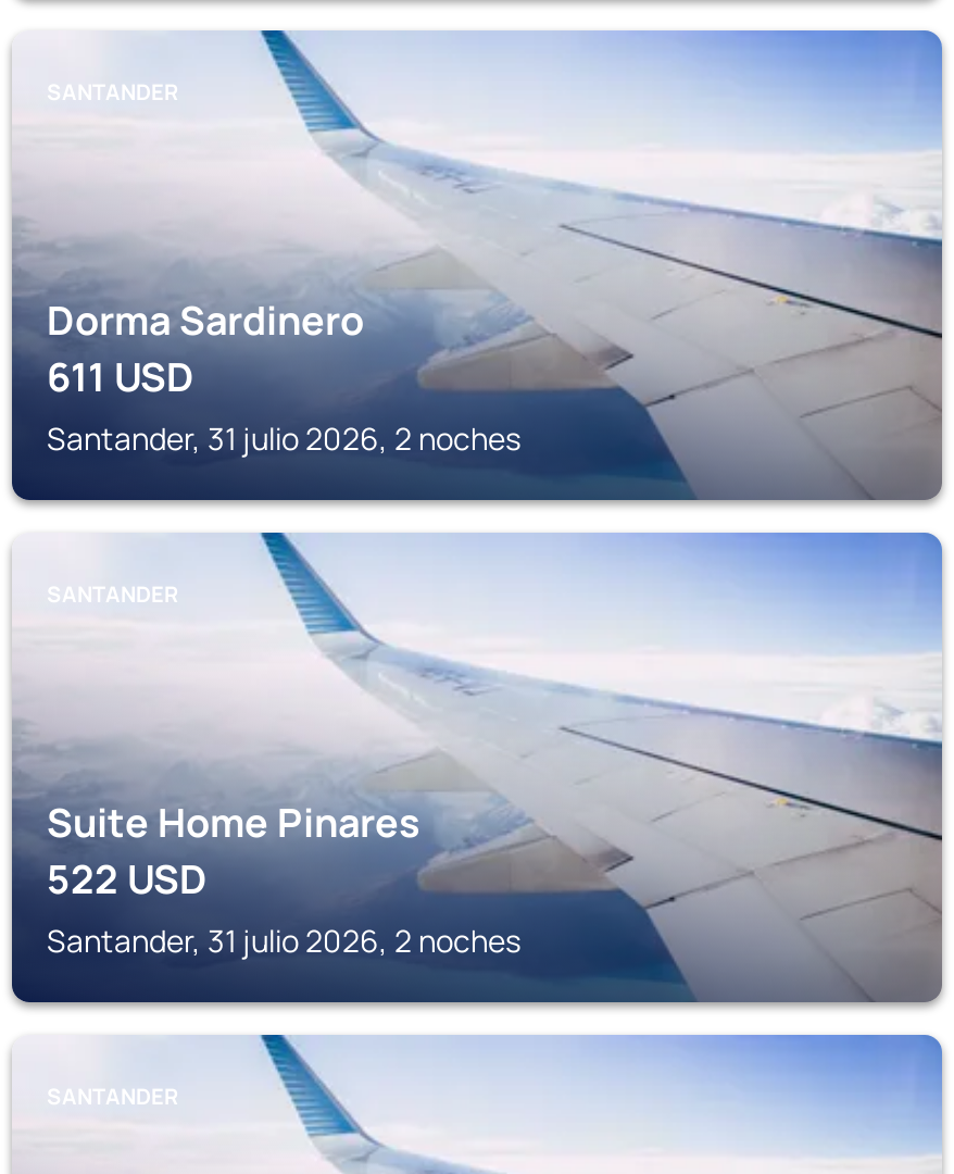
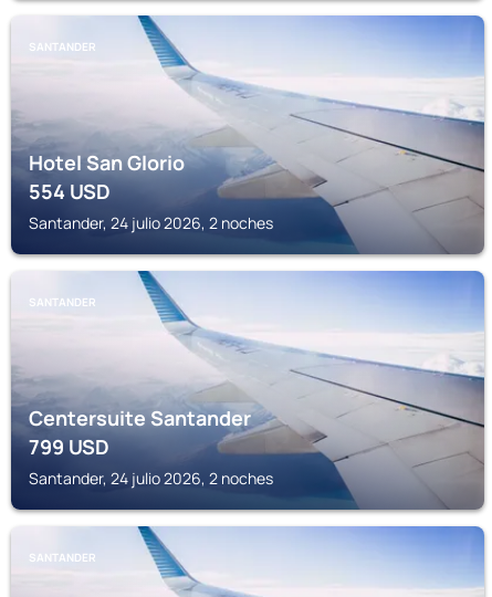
- Dorma Sardinero
- 611 USD
- Santander, 31 julio 2026, 2 noches
+ Hotel San Glorio
+ 554 USD
+ Santander, 24 julio 2026, 2 noches

- Suite Home Pinares
- 522 USD
- Santander, 31 julio 2026, 2 noches
+ Centersuite Santander
+ 799 USD
+ Santander, 24 julio 2026, 2 noches
